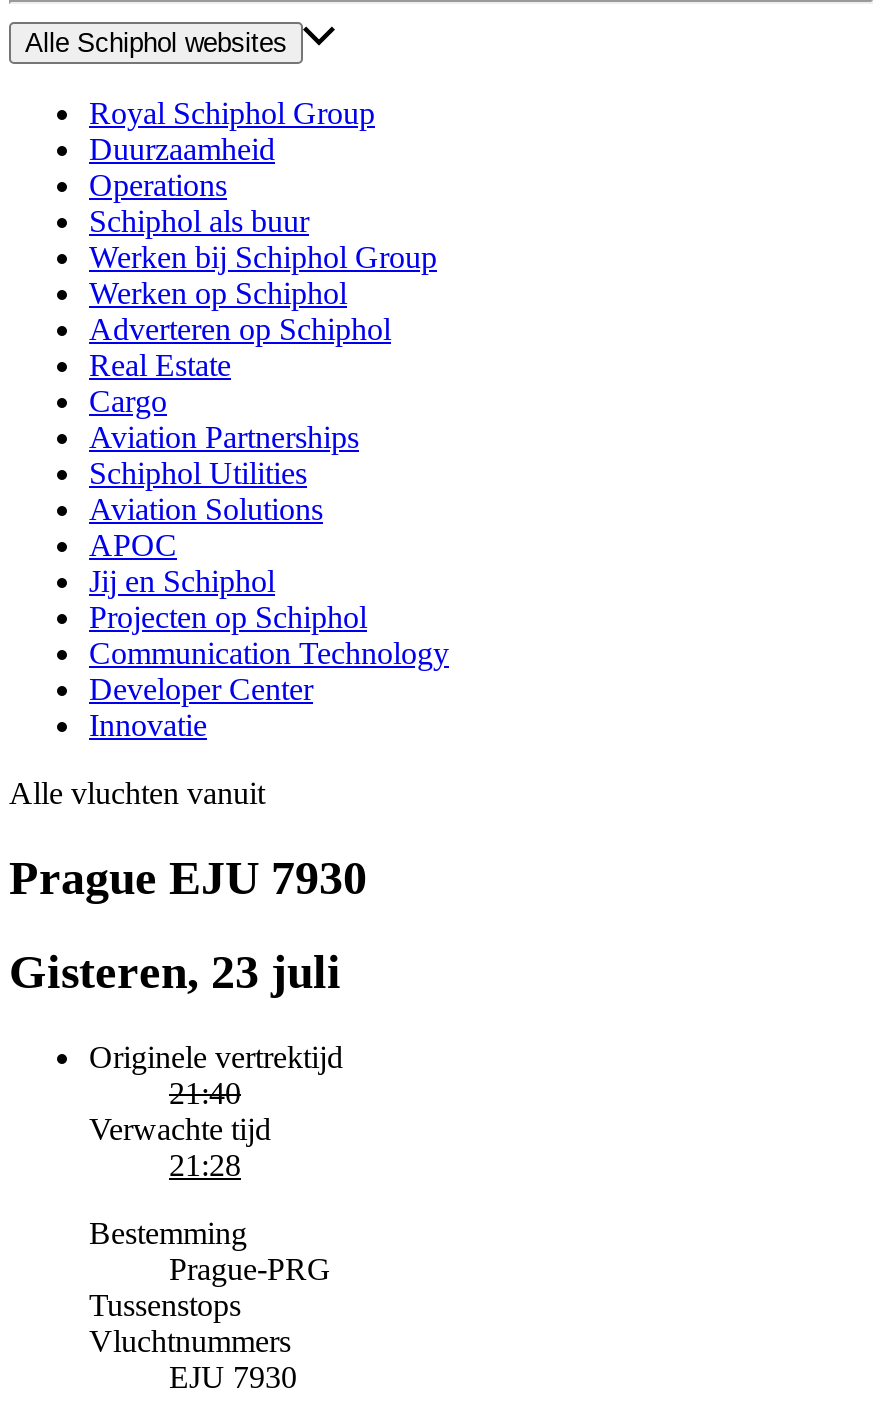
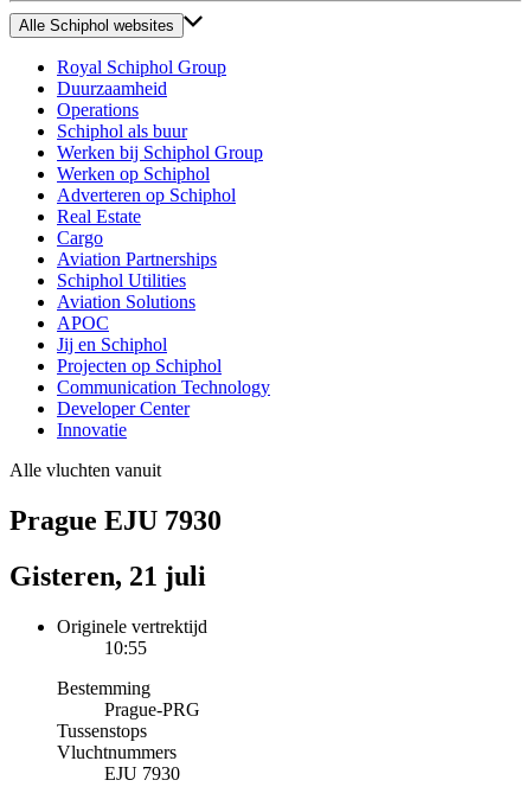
- Gisteren, 23 juli
+ Gisteren, 21 juli

- 21:40
- Verwachte tijd
- 21:28
+ 10:55
